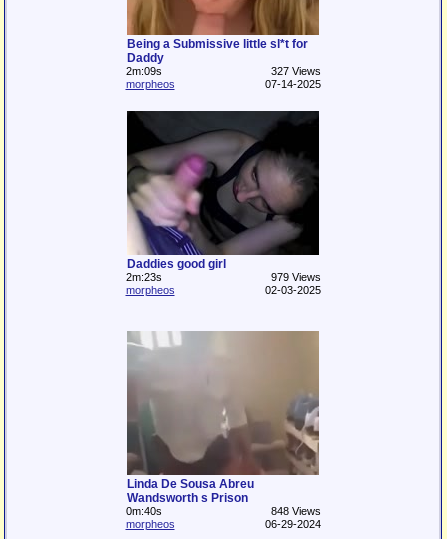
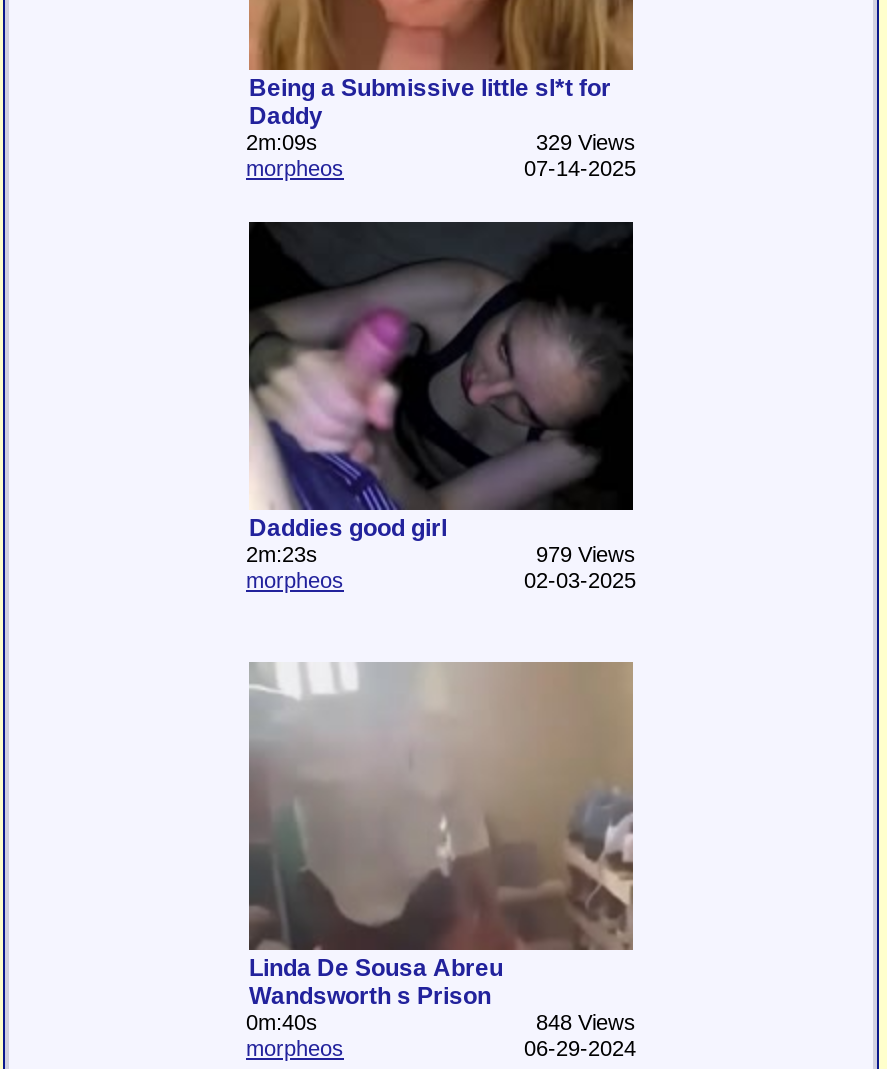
- 327 Views
+ 329 Views
